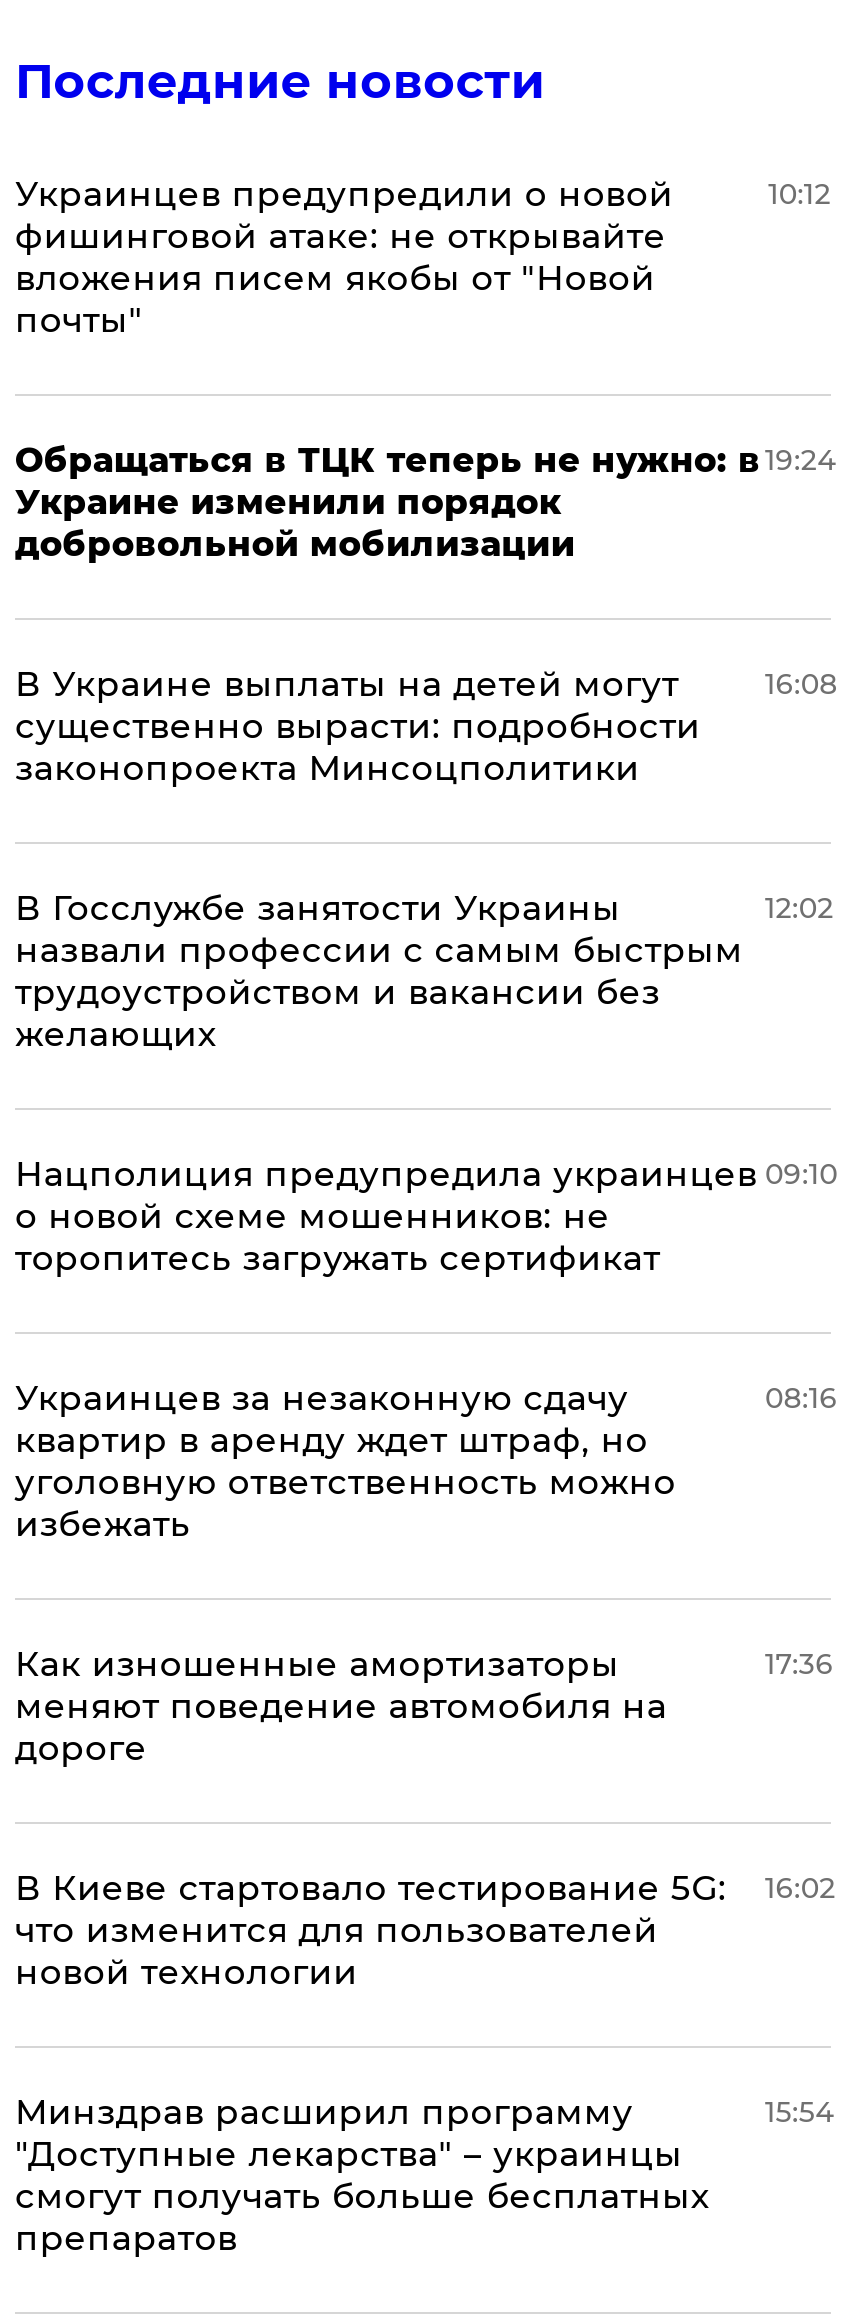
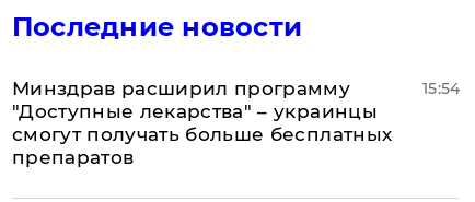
- Украинцев предупредили о новой
- фишинговой атаке: не открывайте
- вложения писем якобы от "Новой
- почты"

- 10:12

- Обращаться в ТЦК теперь не нужно: в
- Украине изменили порядок
- добровольной мобилизации

- 19:24

- В Украине выплаты на детей могут
- существенно вырасти: подробности
- законопроекта Минсоцполитики

- 16:08

- В Госслужбе занятости Украины
- назвали профессии с самым быстрым
- трудоустройством и вакансии без
- желающих

- 12:02

- Нацполиция предупредила украинцев
- о новой схеме мошенников: не
- торопитесь загружать сертификат

- 09:10

- Украинцев за незаконную сдачу
- квартир в аренду ждет штраф, но
- уголовную ответственность можно
- избежать

- 08:16

- Как изношенные амортизаторы
- меняют поведение автомобиля на
- дороге

- 17:36

- В Киеве стартовало тестирование 5G:
- что изменится для пользователей
- новой технологии

- 16:02
